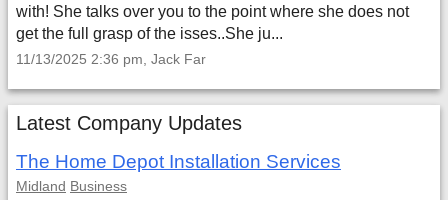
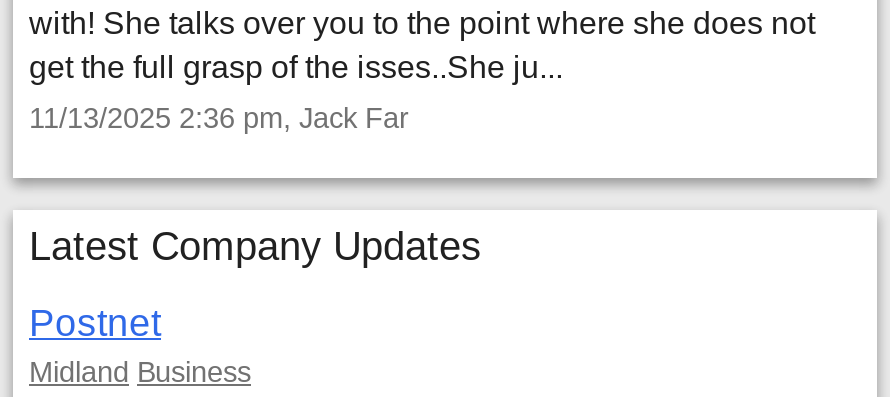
- The Home Depot Installation Services
+ Postnet
